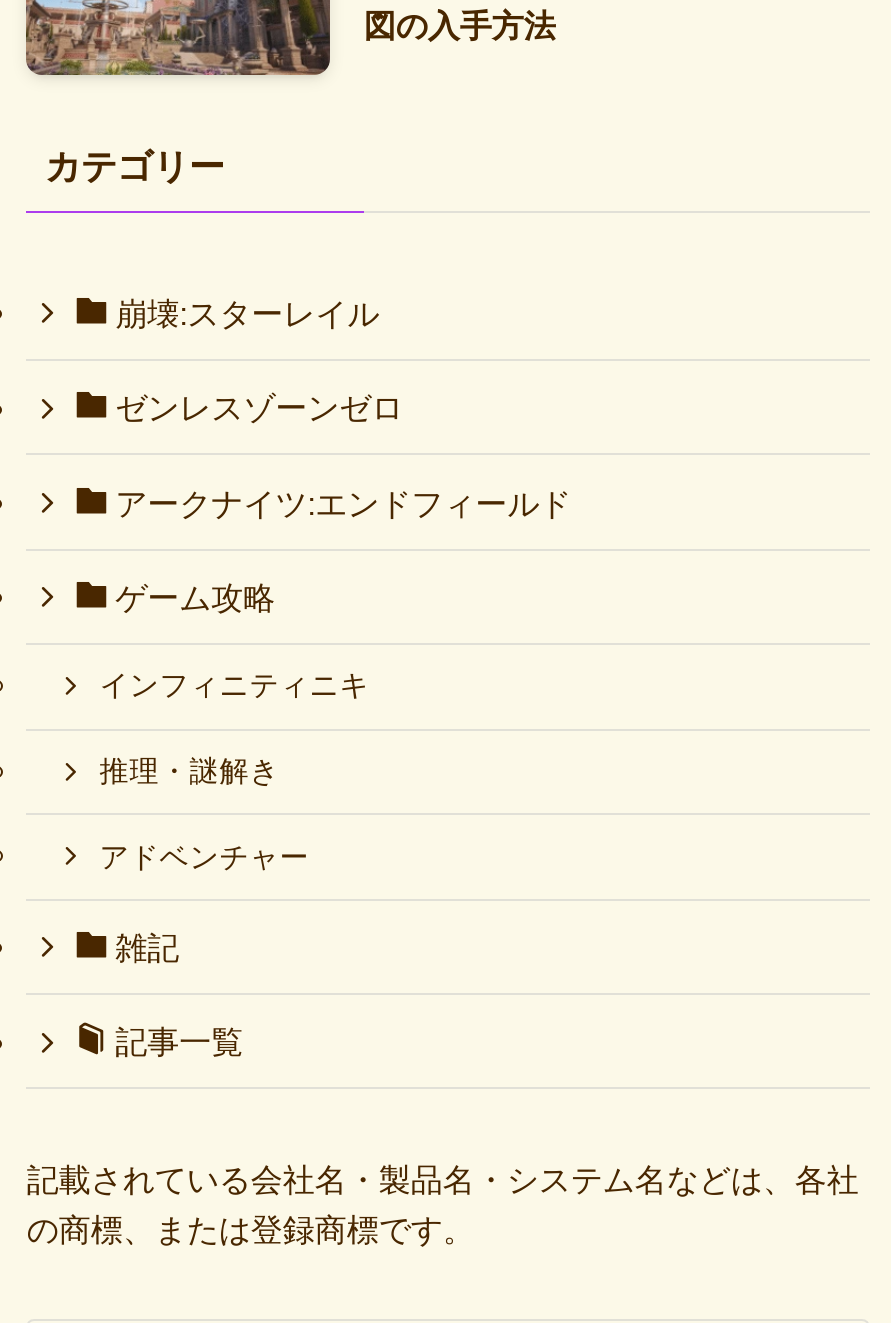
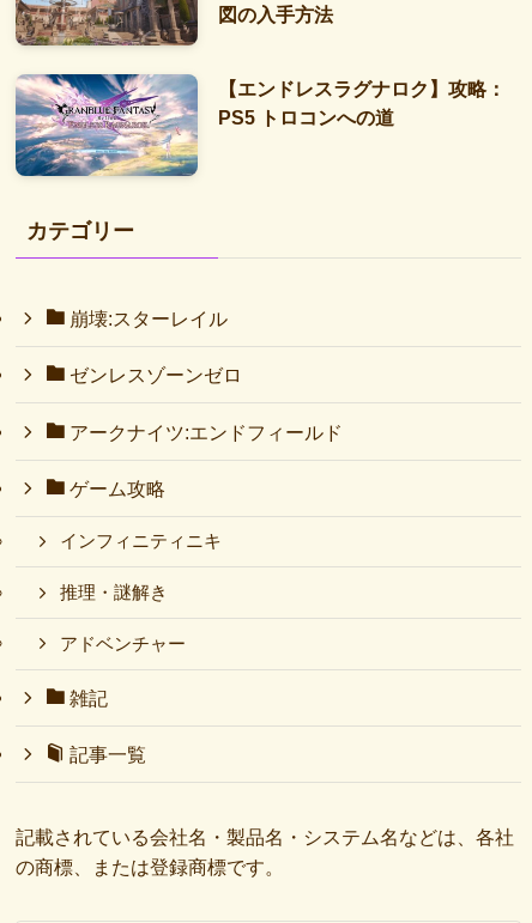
+ [image]
+ 【エンドレスラグナロク】攻略：
+ PS5 トロコンへの道
